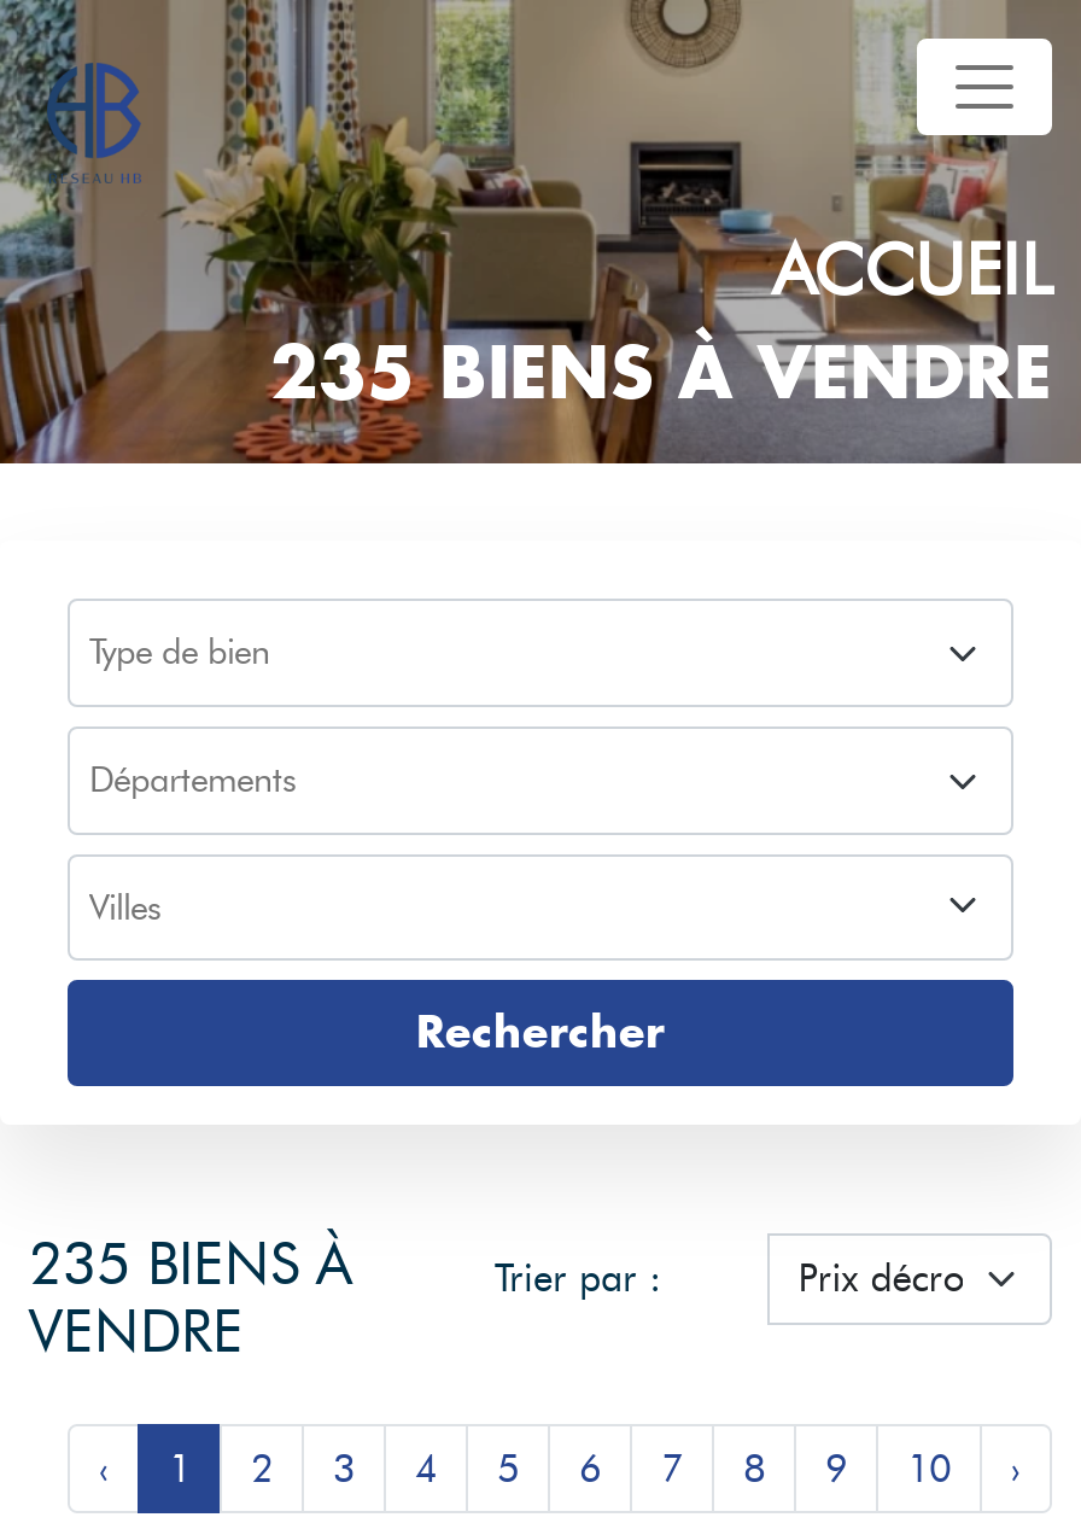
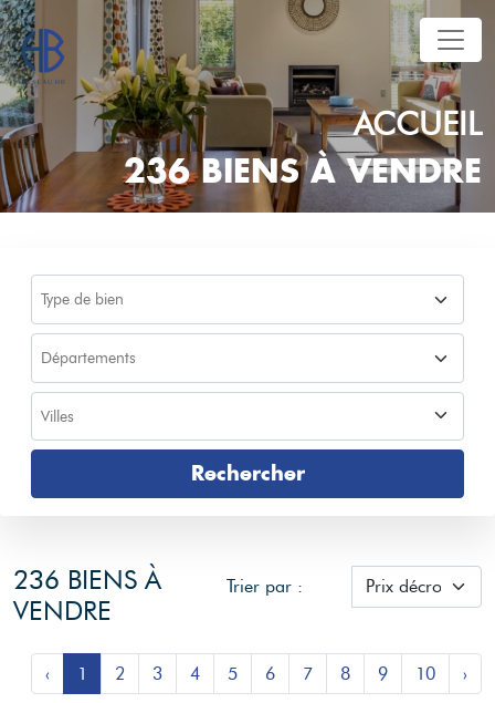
- 235 BIENS À VENDRE
+ 236 BIENS À VENDRE

- 235 BIENS À
+ 236 BIENS À
